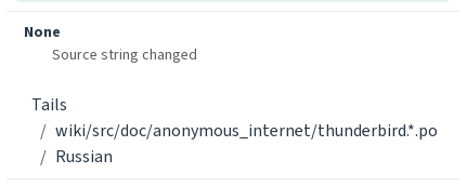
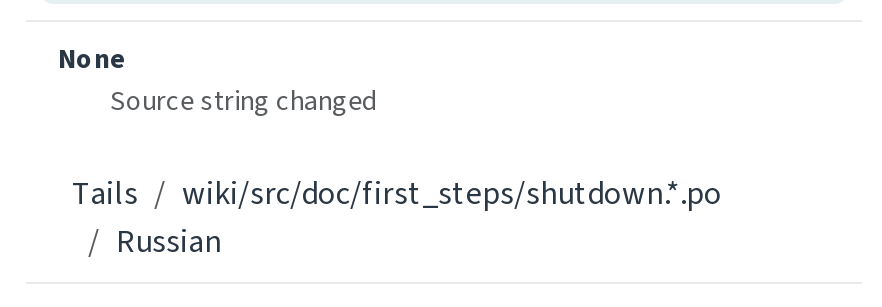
- wiki/src/doc/anonymous_internet/thunderbird.*.po
+ wiki/src/doc/first_steps/shutdown.*.po
